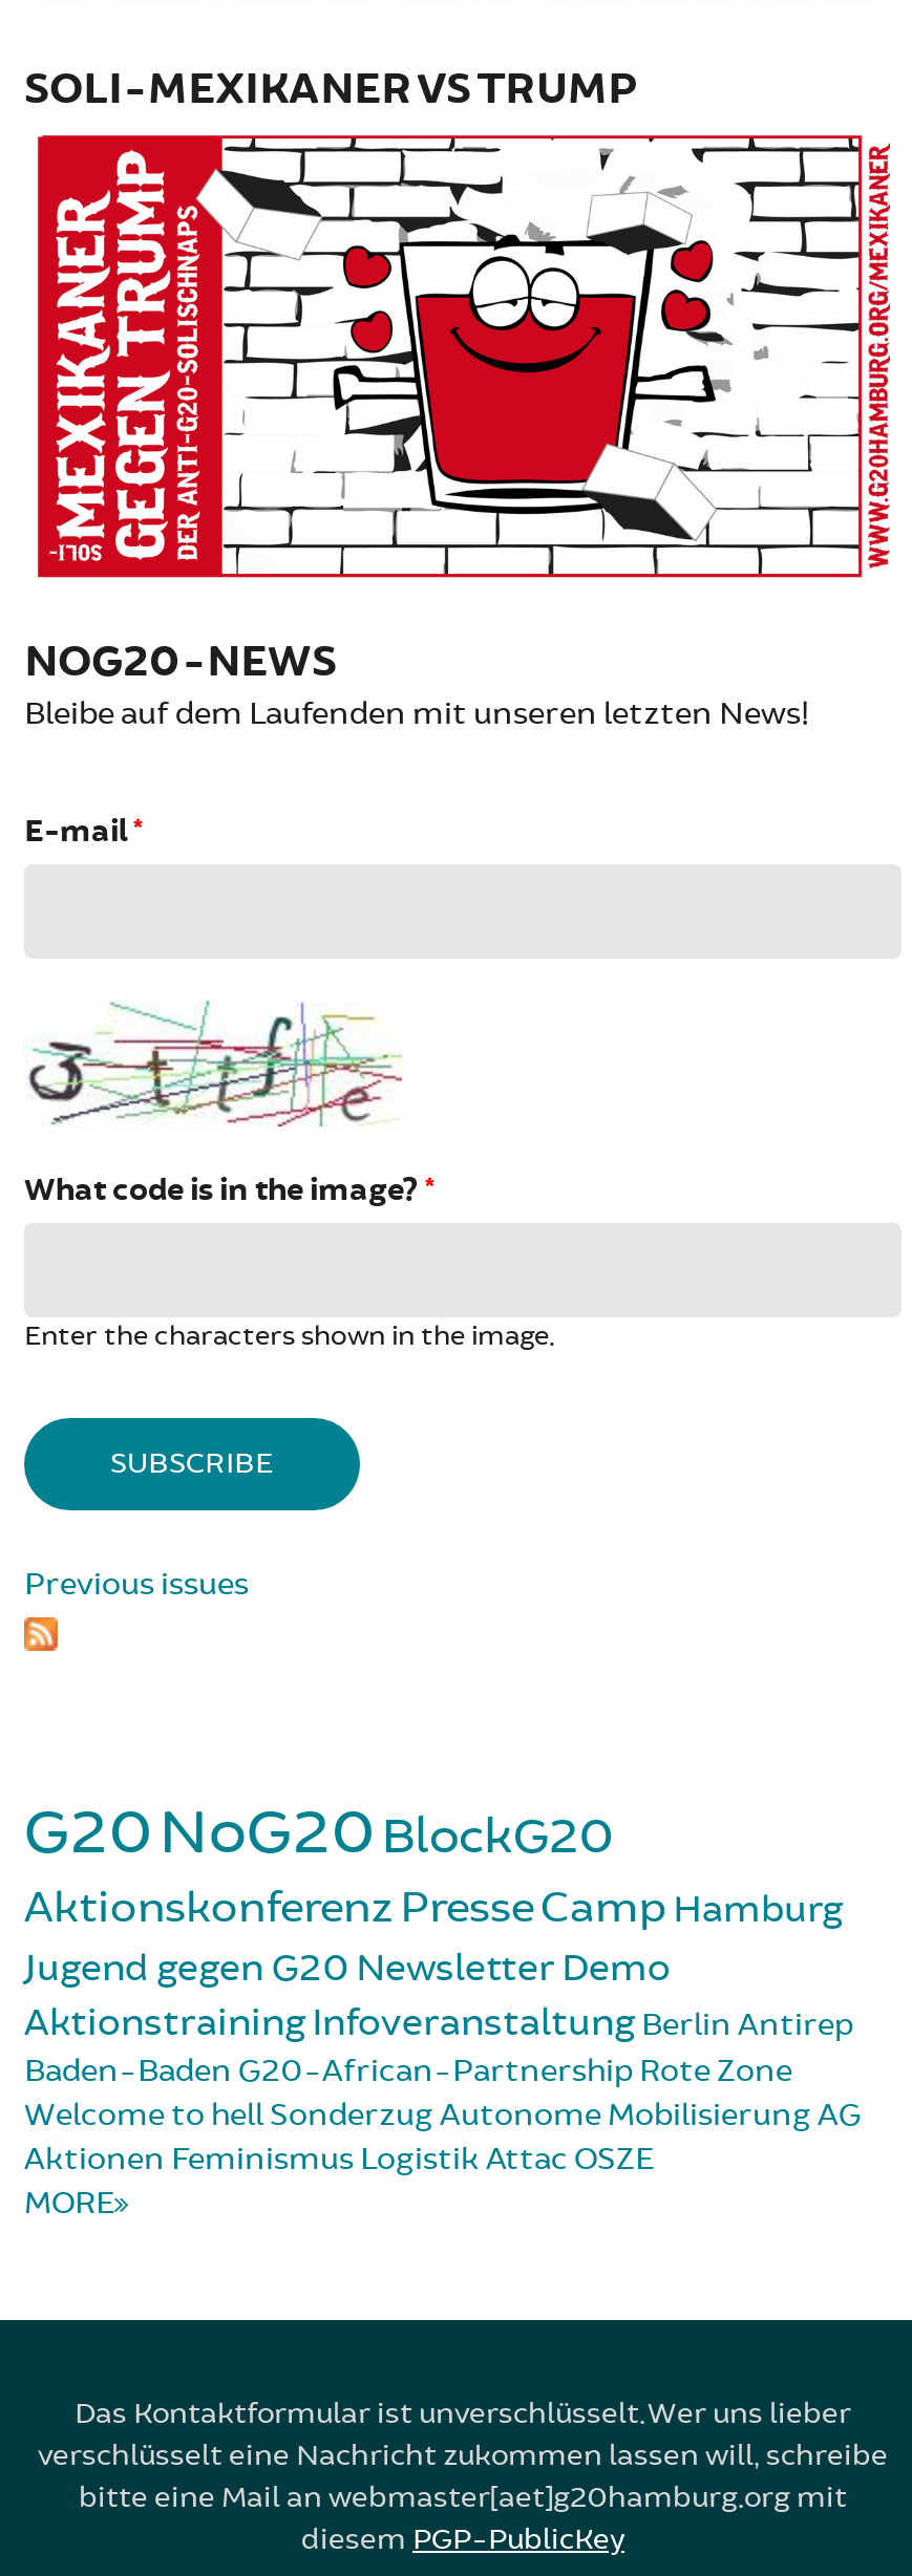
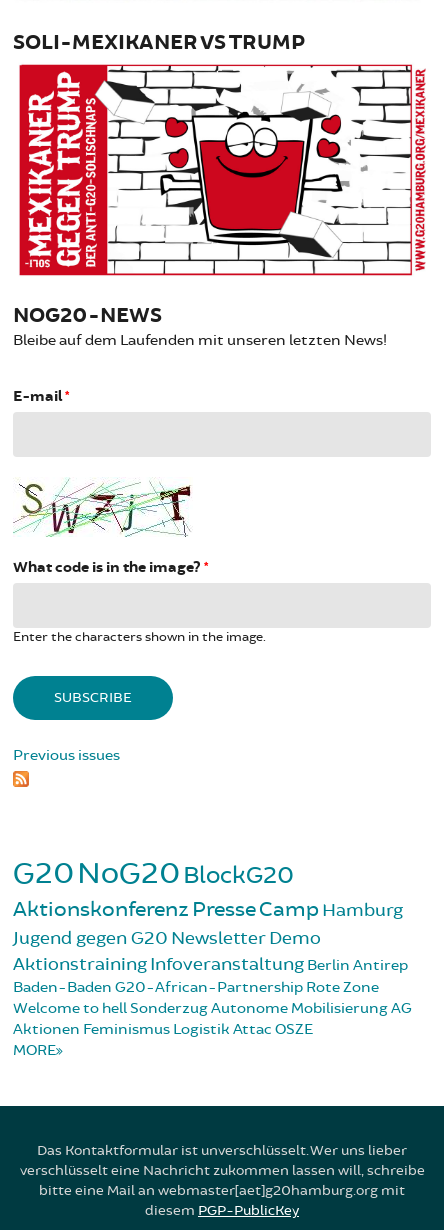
- [image]
+ [image]
